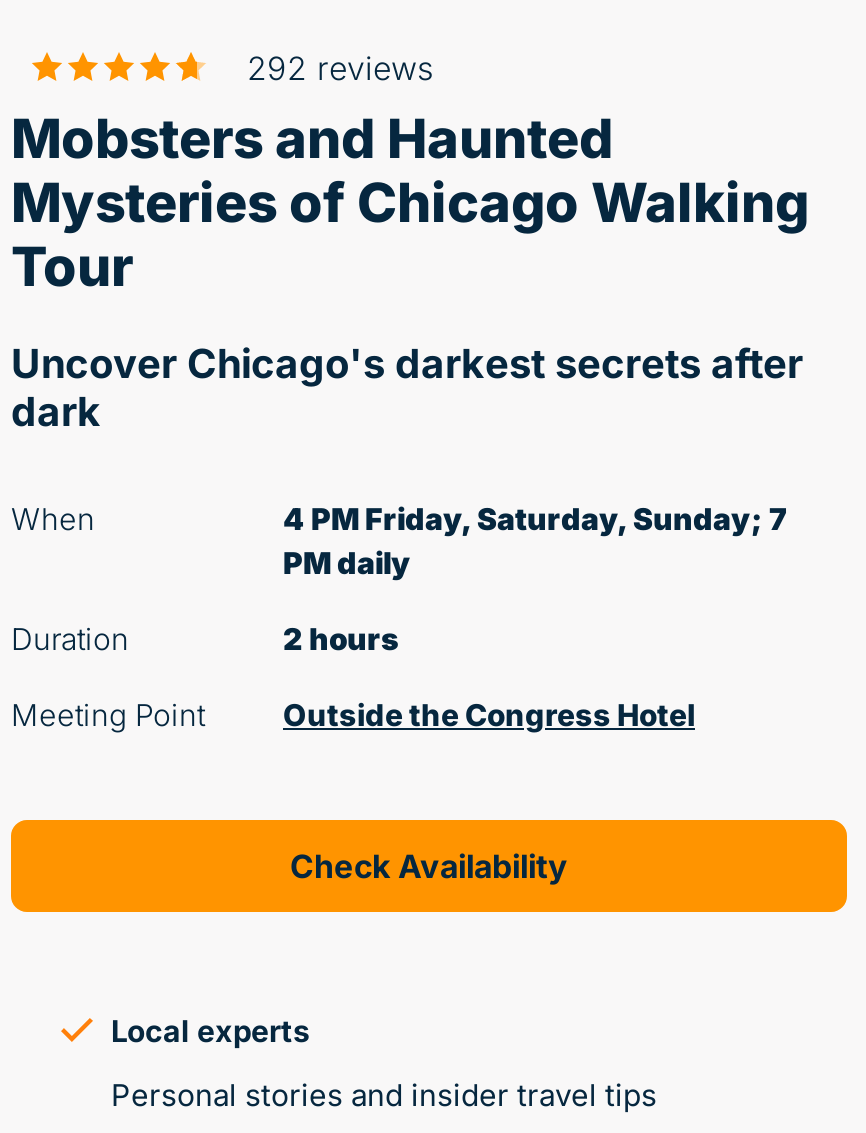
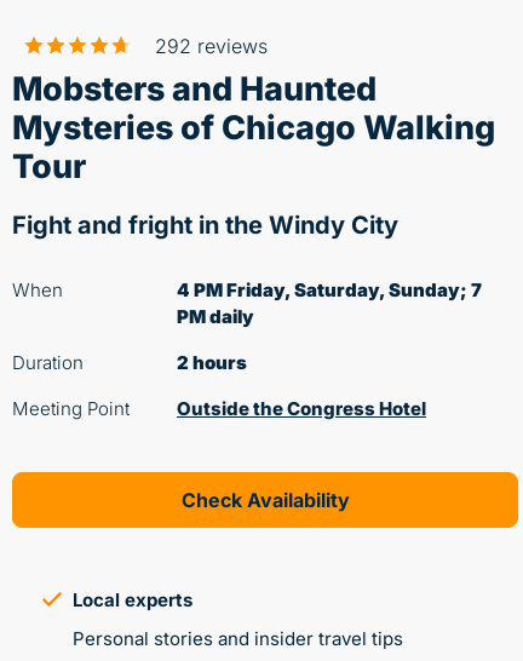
- Uncover Chicago's darkest secrets after
- dark
+ Fight and fright in the Windy City
